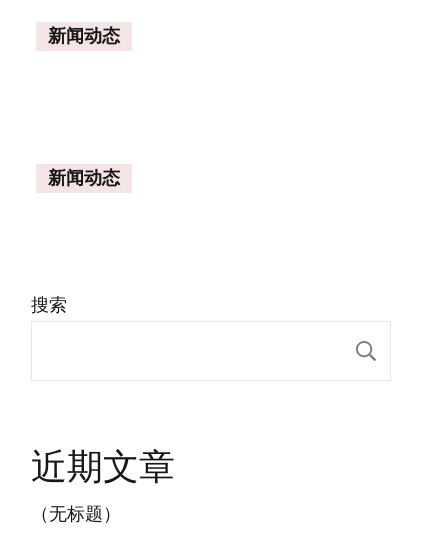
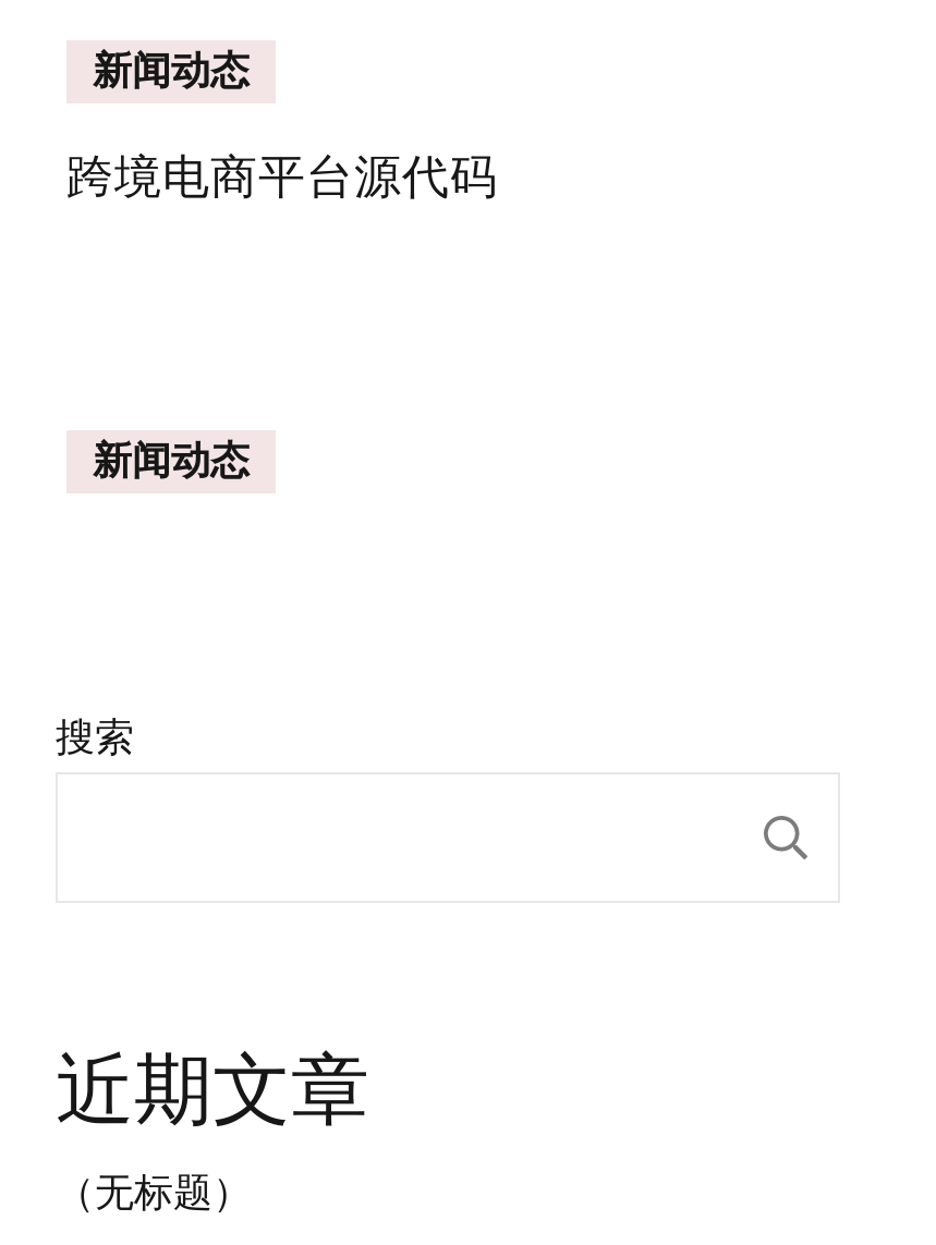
+ 跨境电商平台源代码
